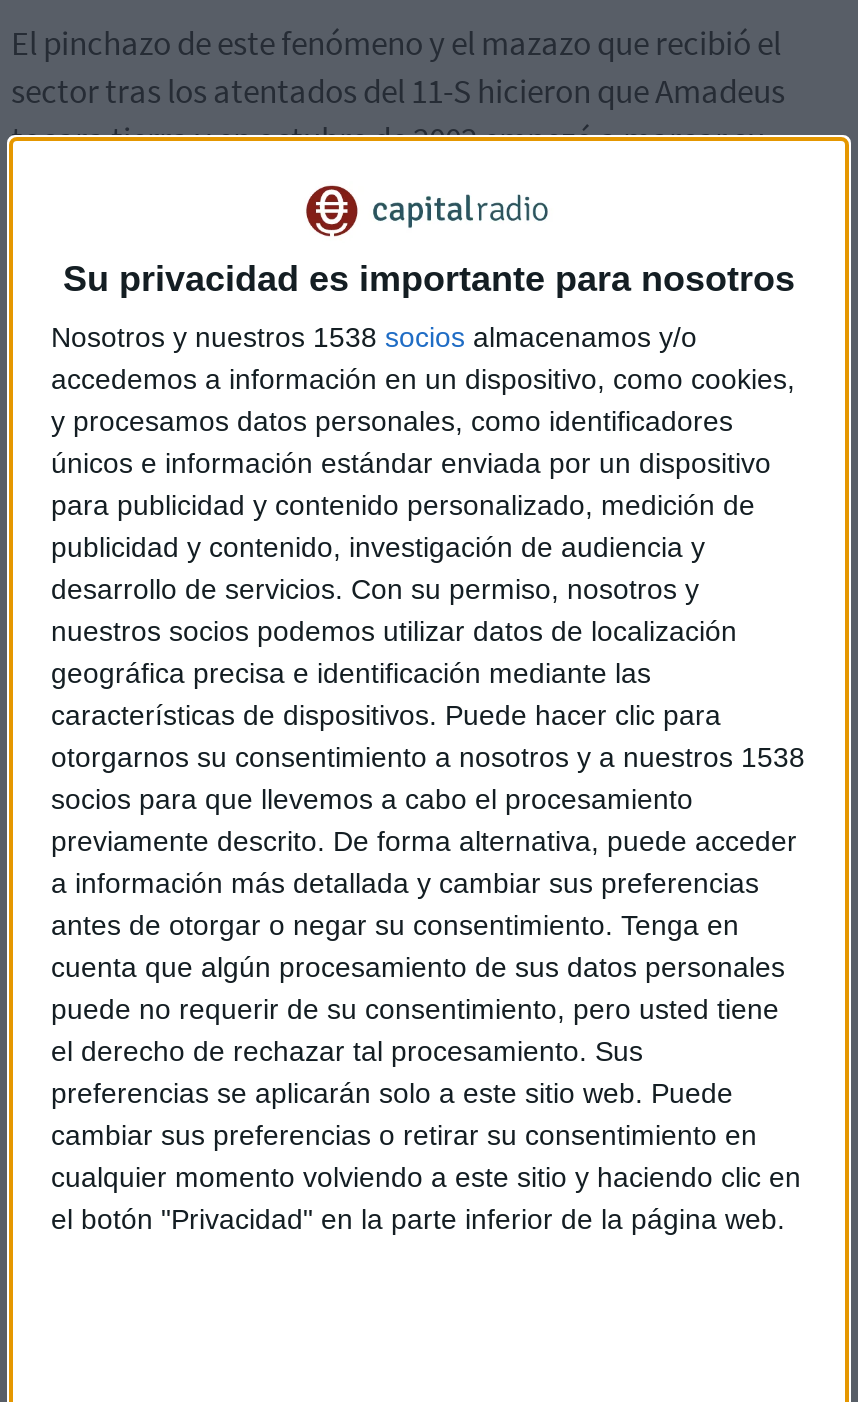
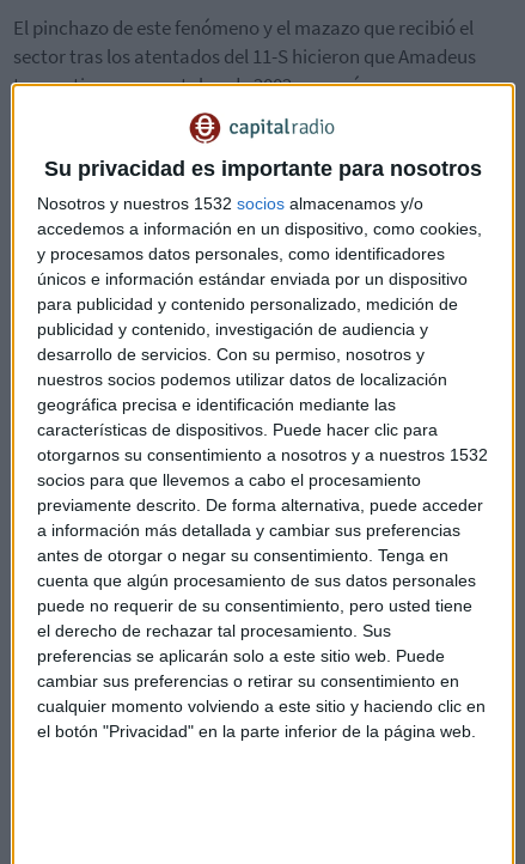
- Nosotros y nuestros 1538 socios almacenamos y/o
+ Nosotros y nuestros 1532 socios almacenamos y/o

- otorgarnos su consentimiento a nosotros y a nuestros 1538
+ otorgarnos su consentimiento a nosotros y a nuestros 1532
